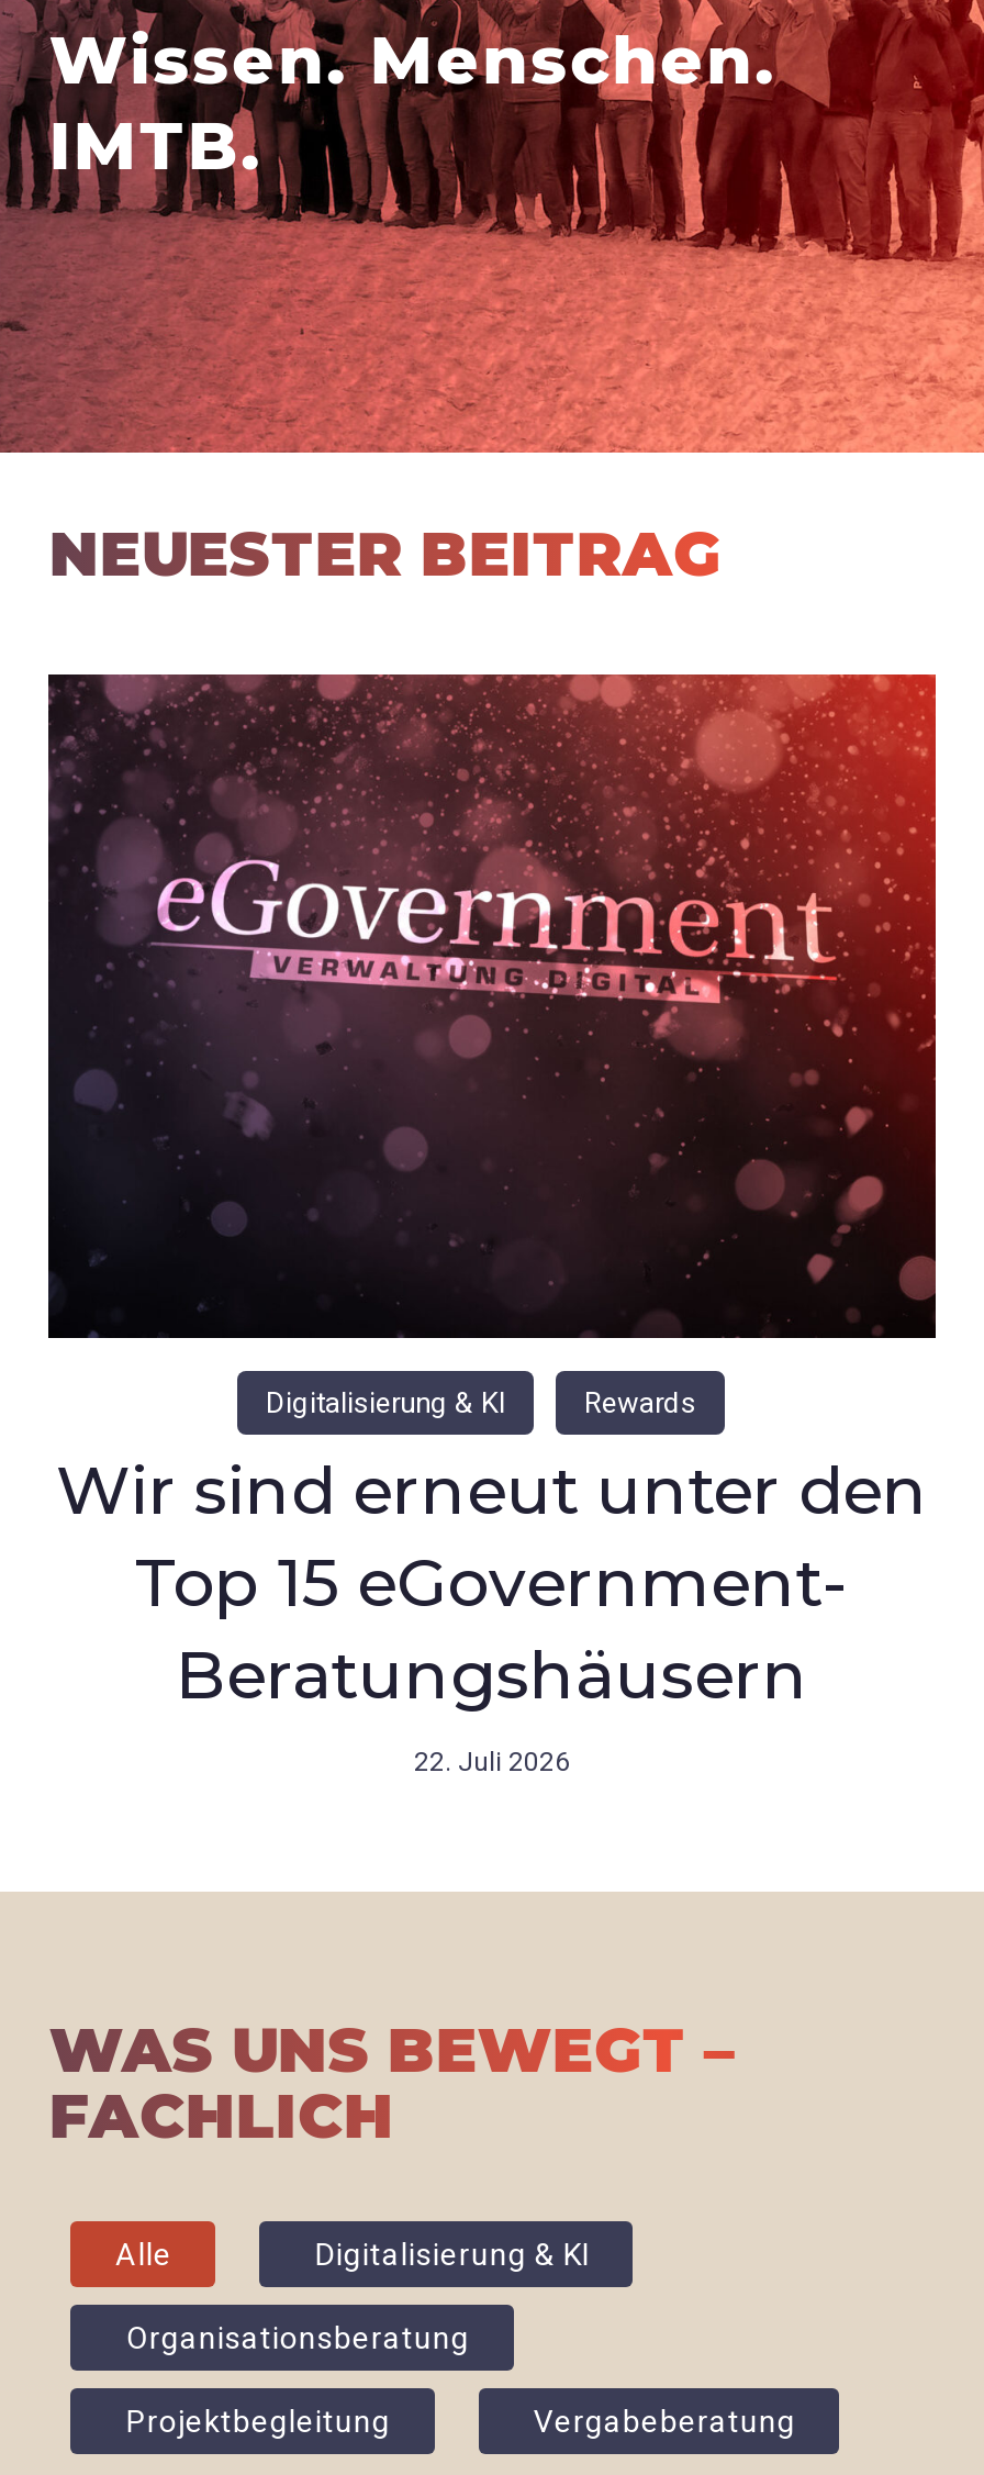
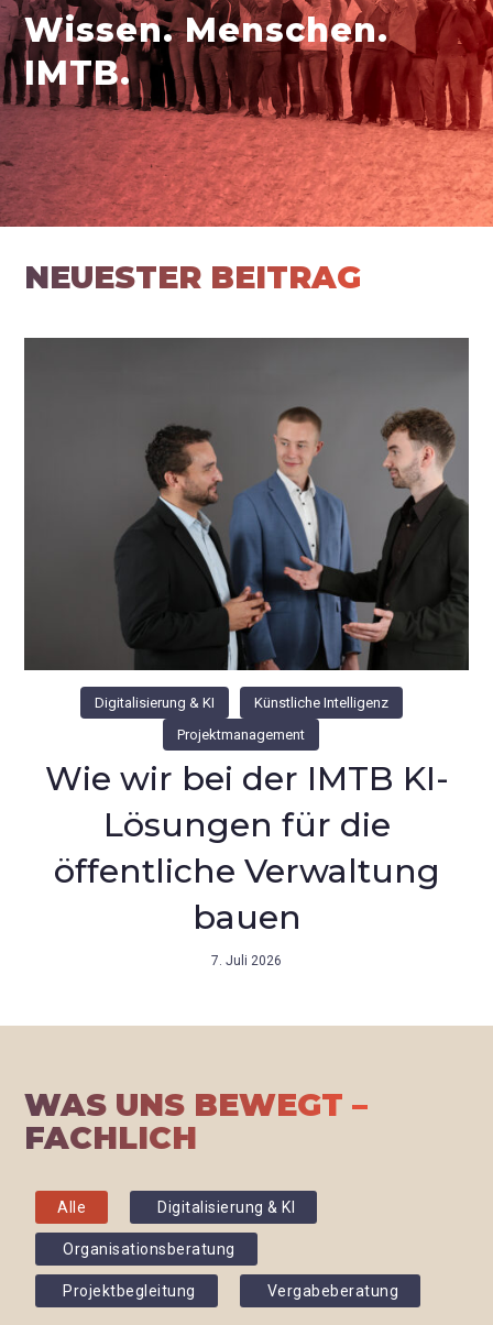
- [image]
- Rewards
- Wir sind erneut unter den
- Top 15 eGovernment-
- Beratungshäusern
- 22. Juli 2026
+ [image]
+ Künstliche Intelligenz
+ Projektmanagement
+ Wie wir bei der IMTB KI-
+ Lösungen für die
+ öffentliche Verwaltung
+ bauen
+ 7. Juli 2026
